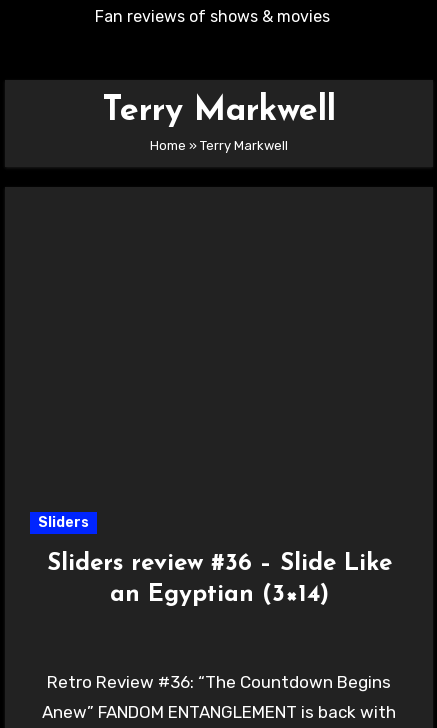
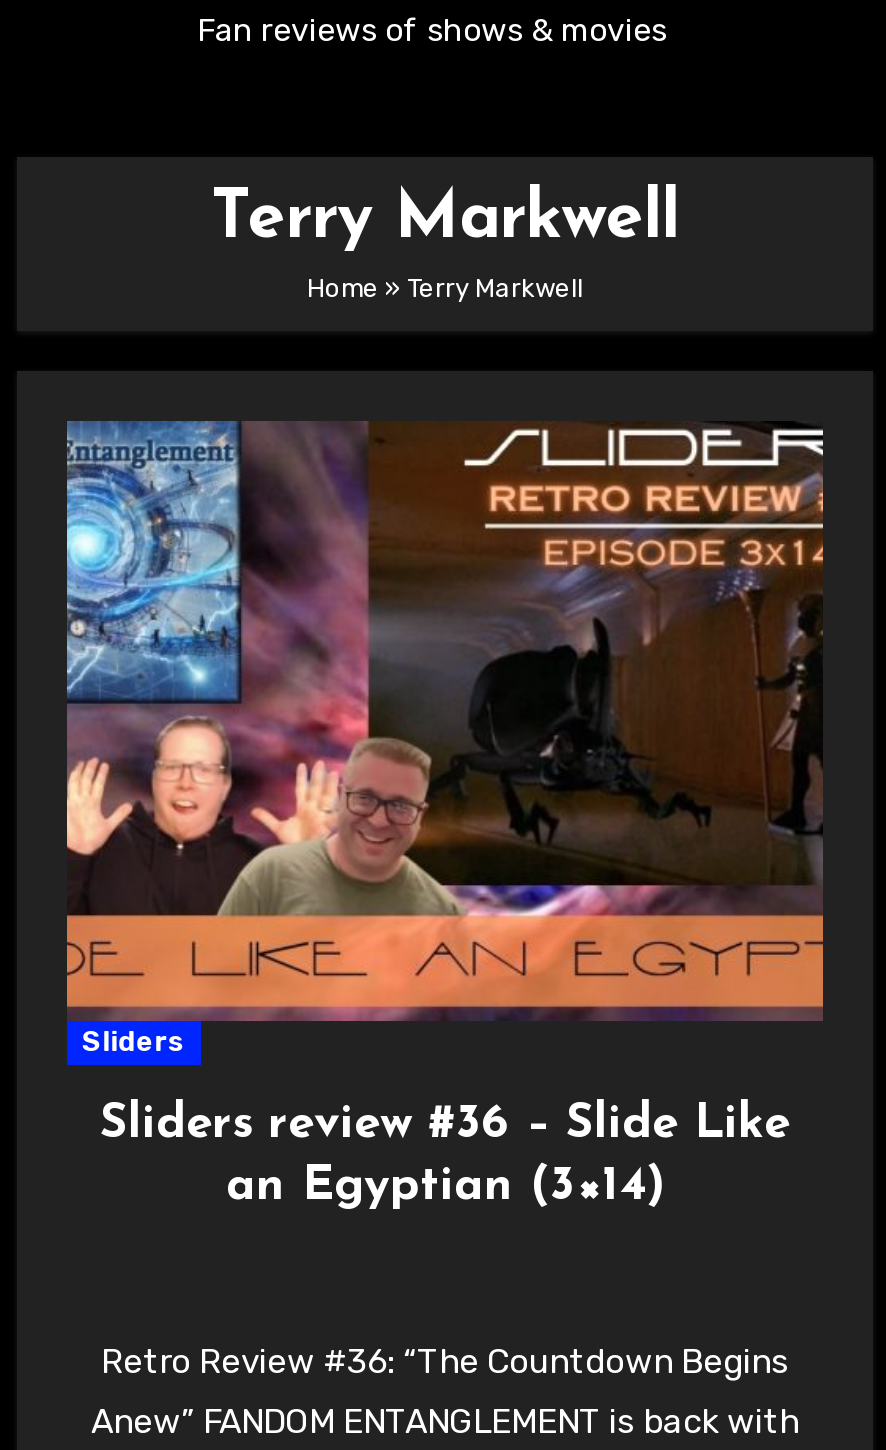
+ [image]
